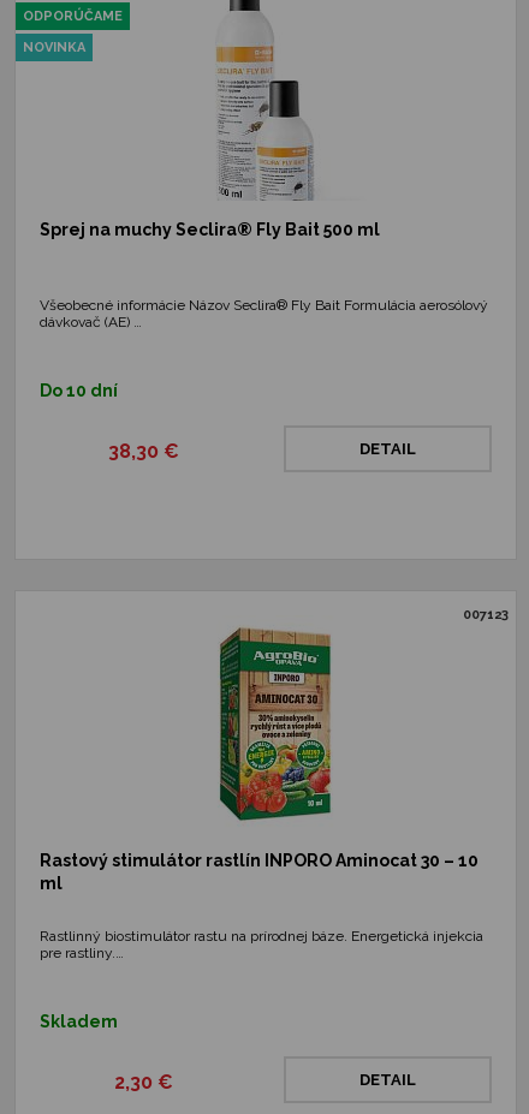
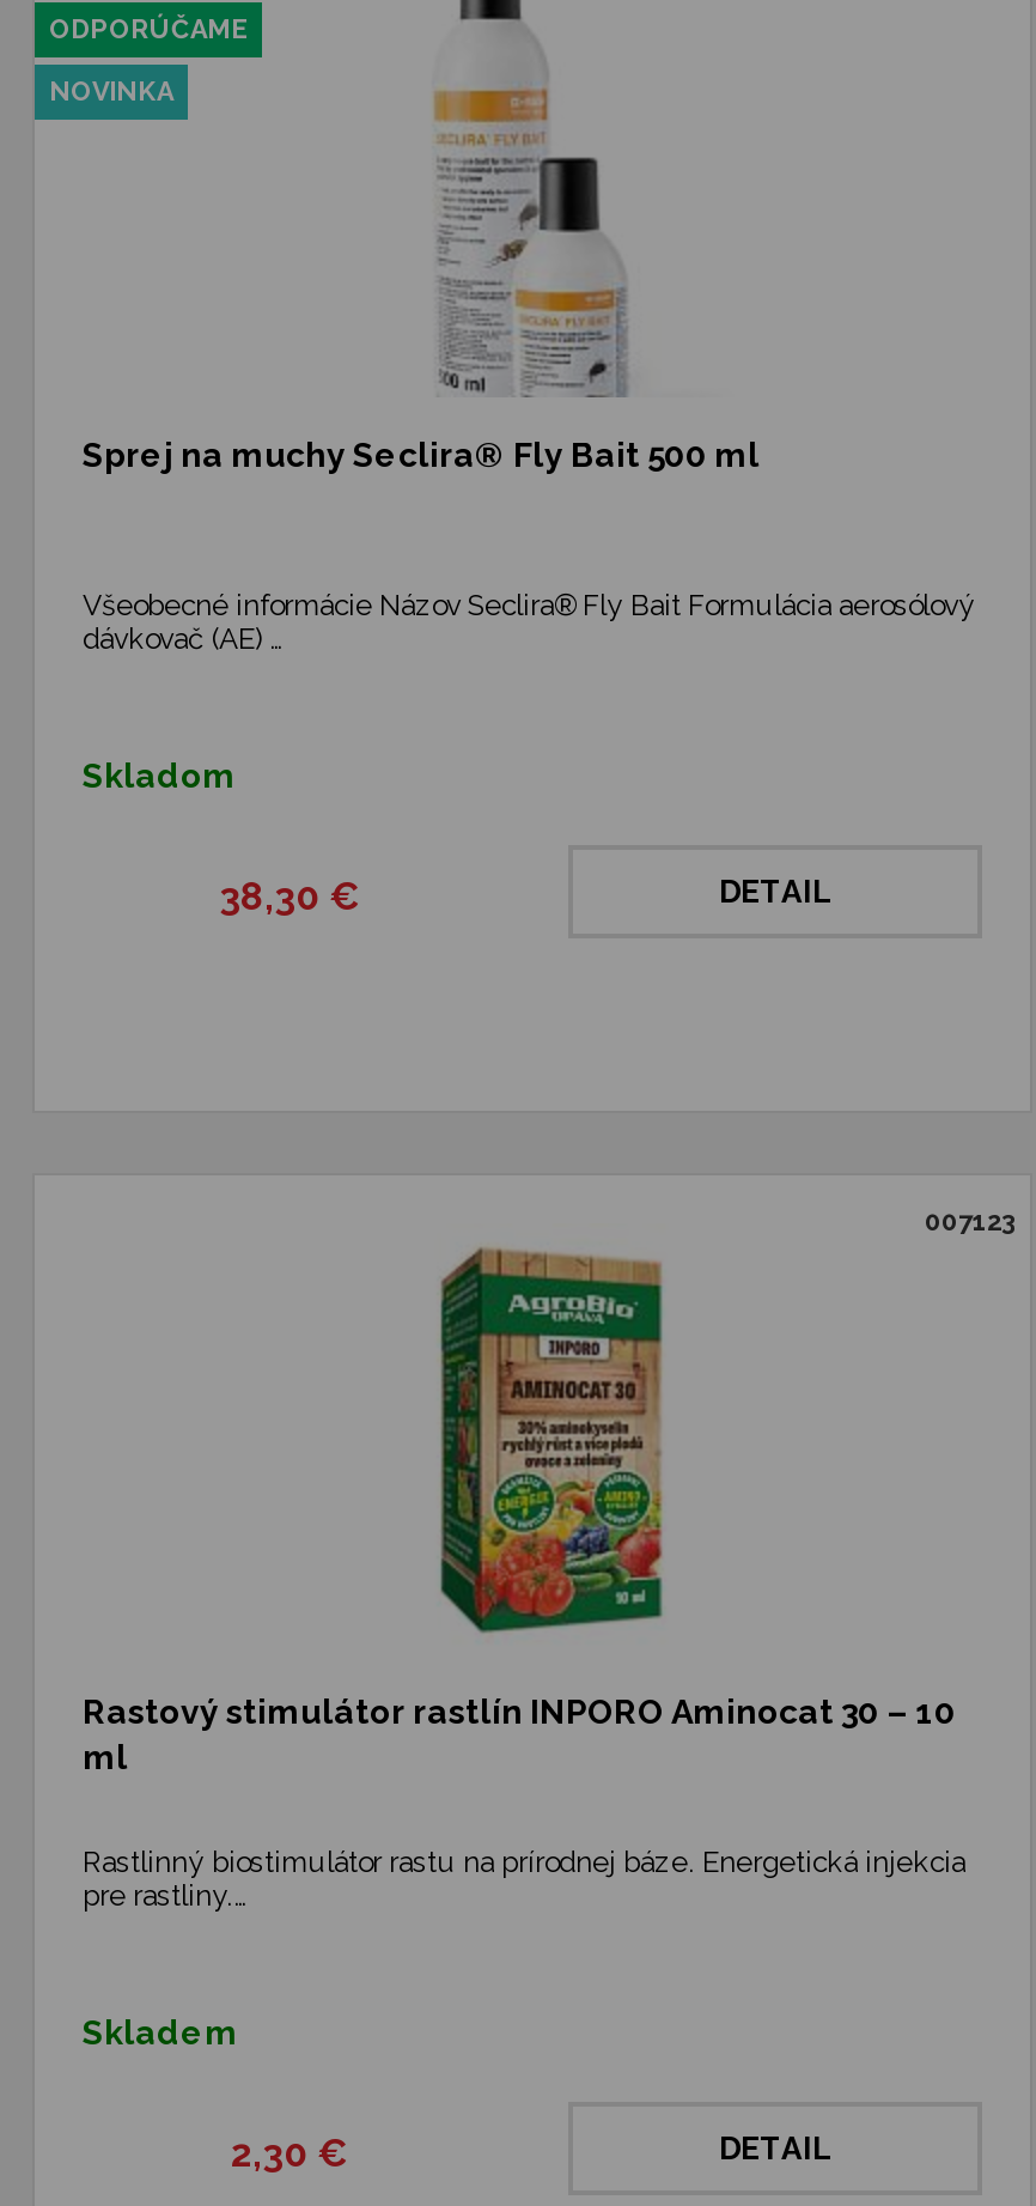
- Do 10 dní
+ Skladom
